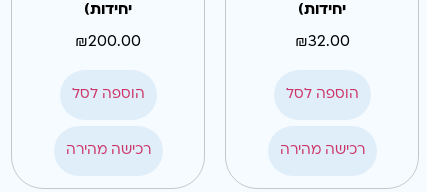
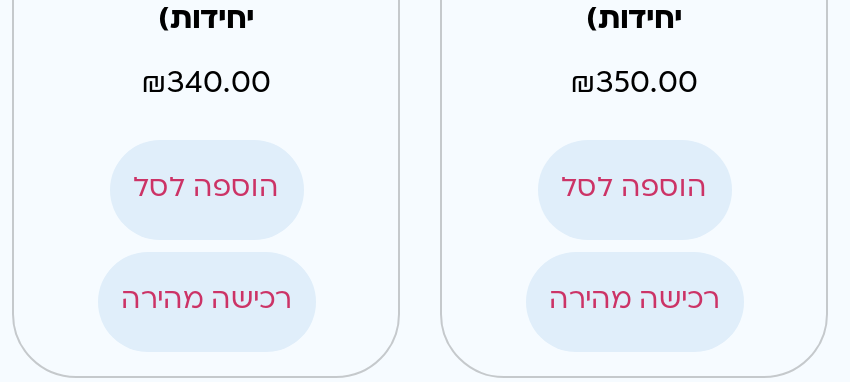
- ₪200.00
+ ₪340.00

- ₪32.00
+ ₪350.00
